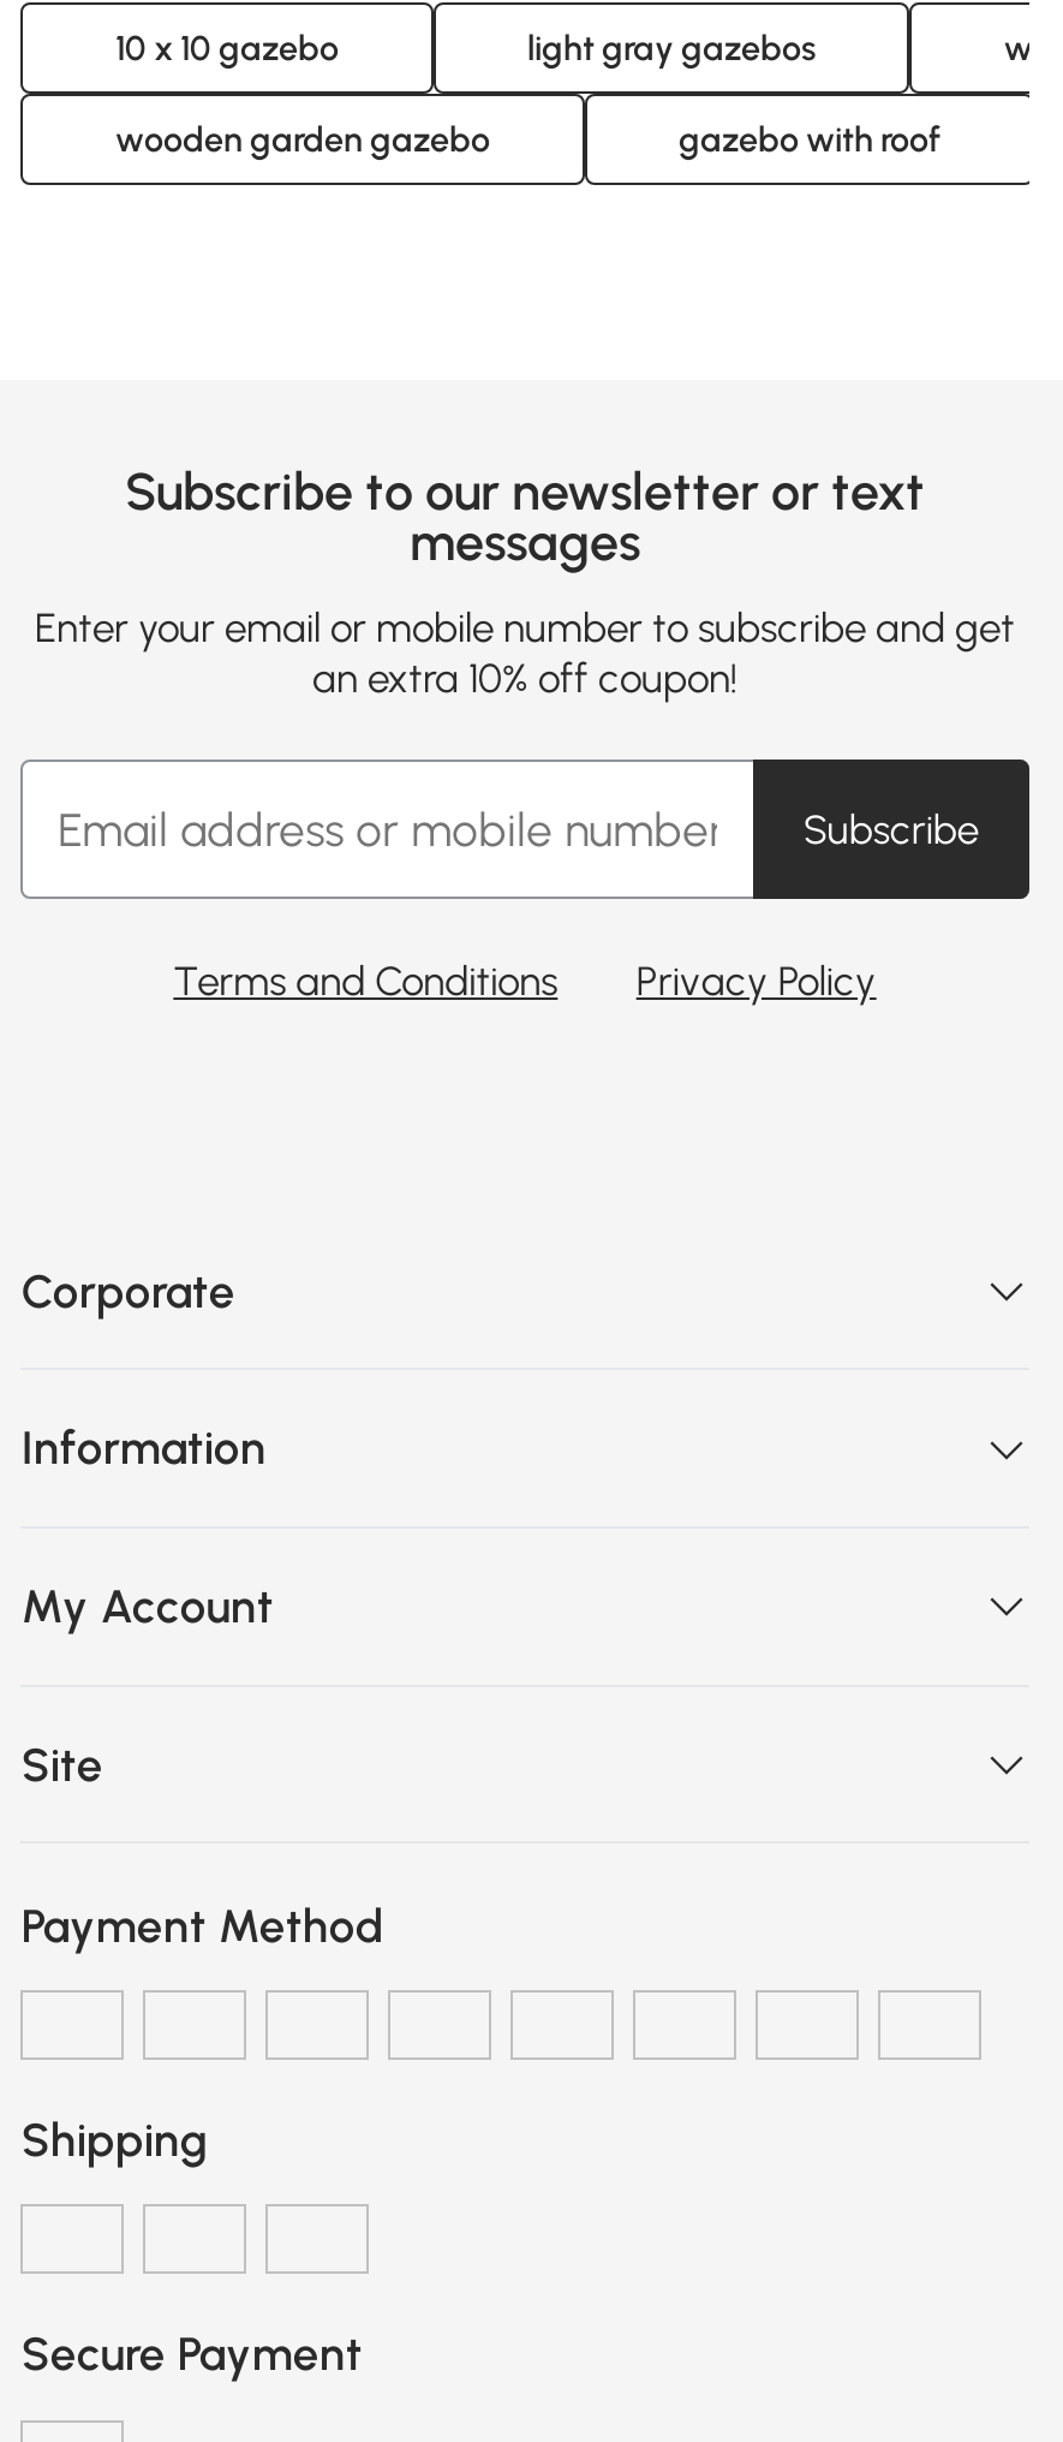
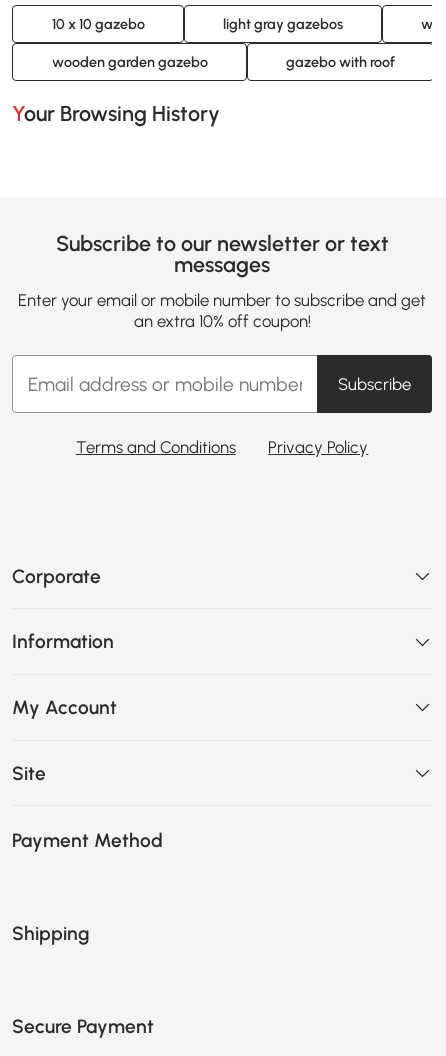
+ Your Browsing History
